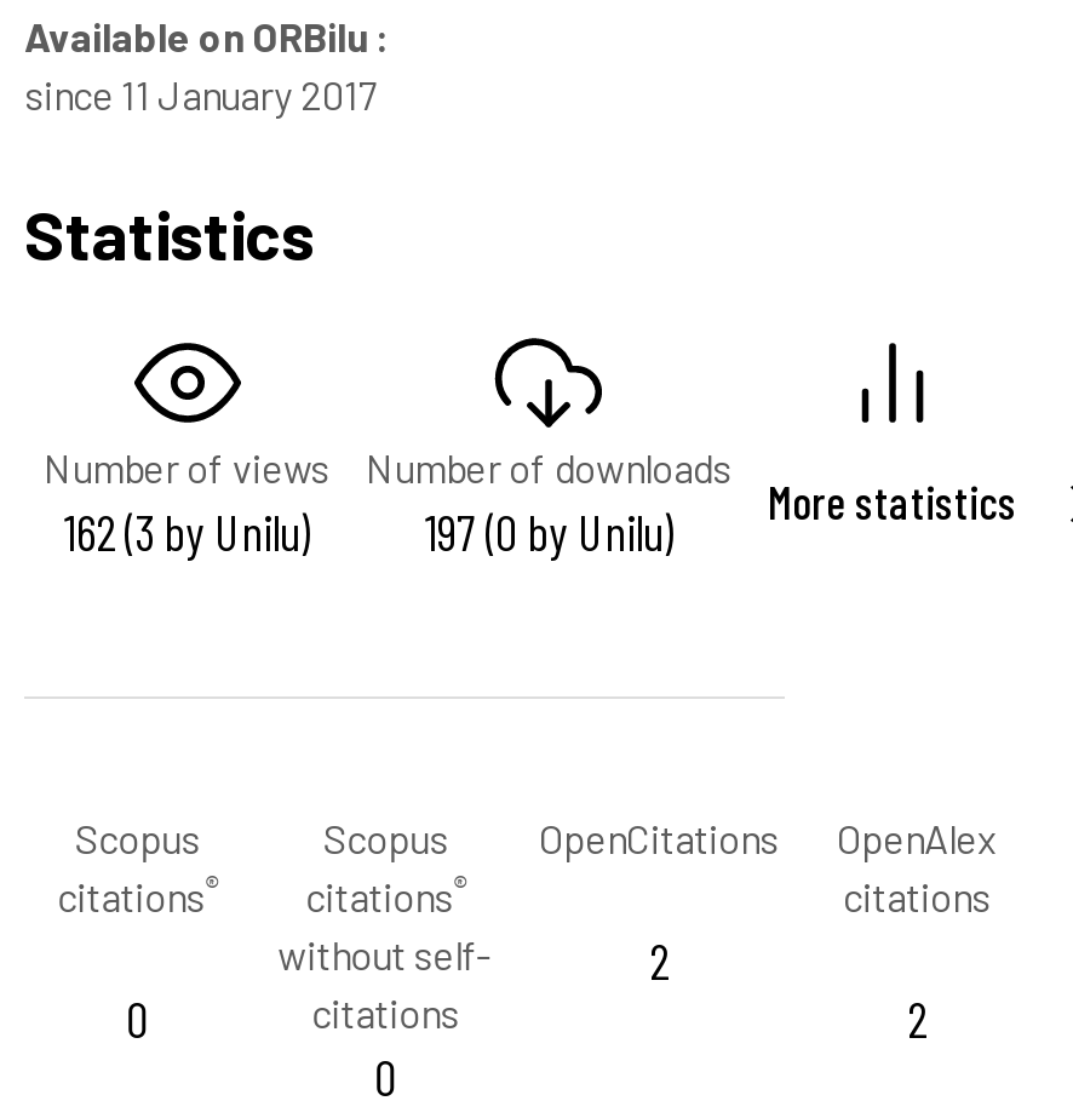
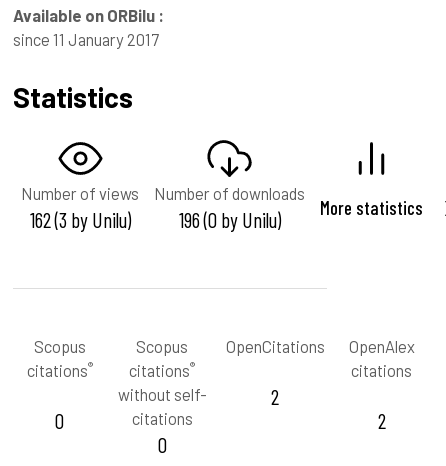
- 162 (3 by Unilu) 197 (0 by Unilu) More statistics
+ 162 (3 by Unilu) 196 (0 by Unilu) More statistics
